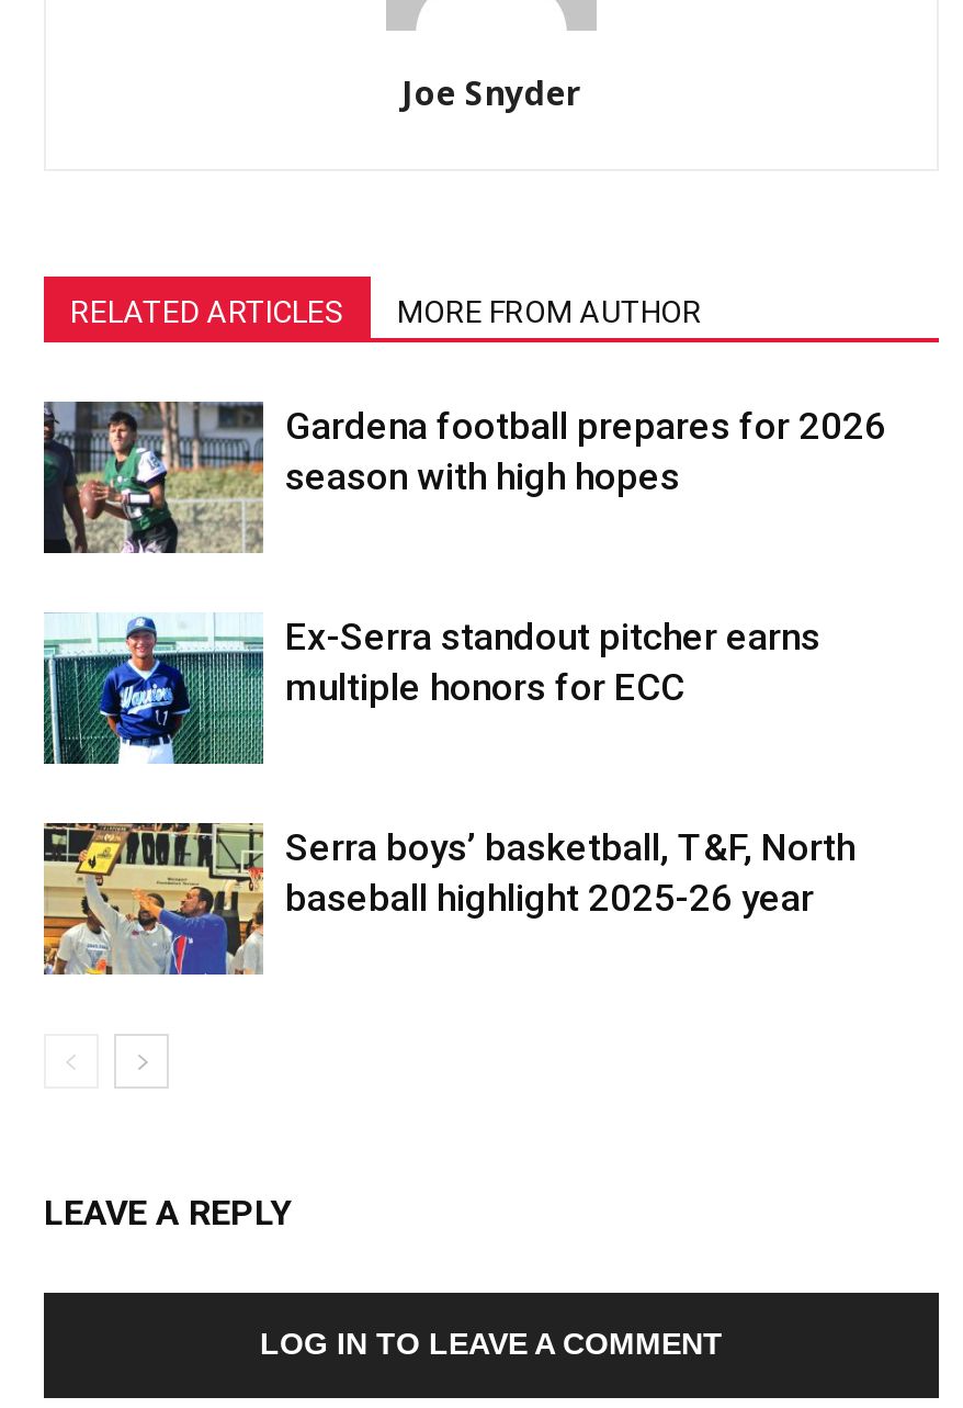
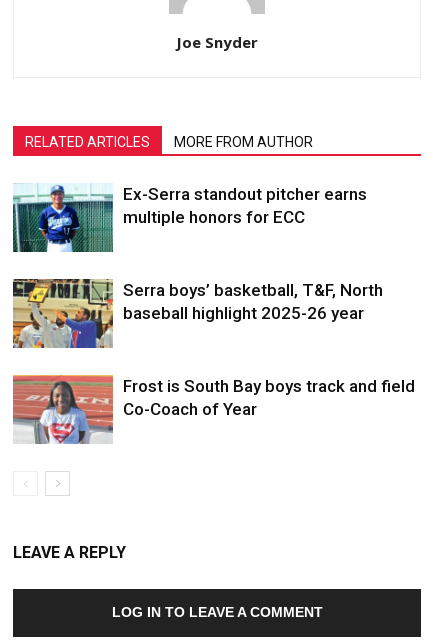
- [image]
- Gardena football prepares for 2026
- season with high hopes

moved up: [image] | Ex-Serra standout pitcher earns | multiple honors for ECC | Serra boys’ basketball, T&F, North | baseball highlight 2025-26 year

+ [image]
+ Frost is South Bay boys track and field
+ Co-Coach of Year
